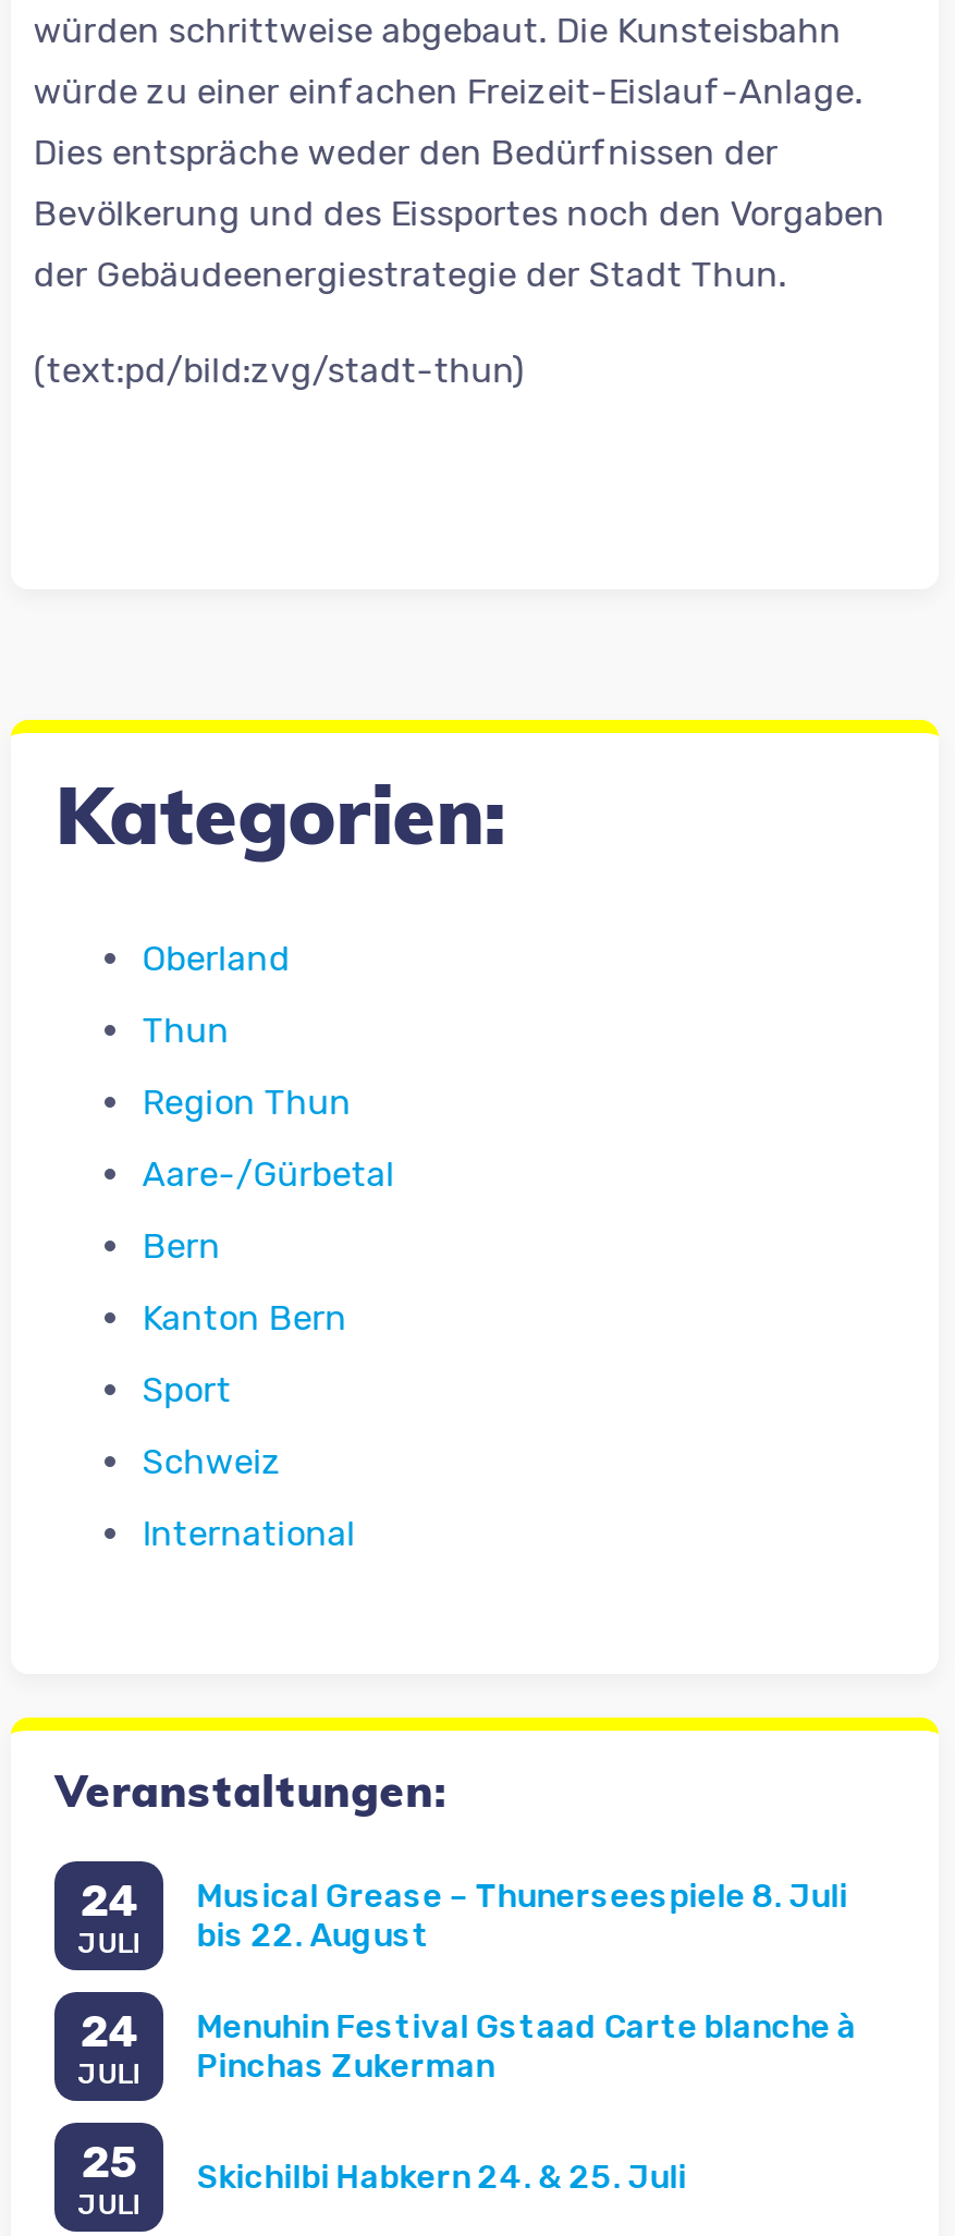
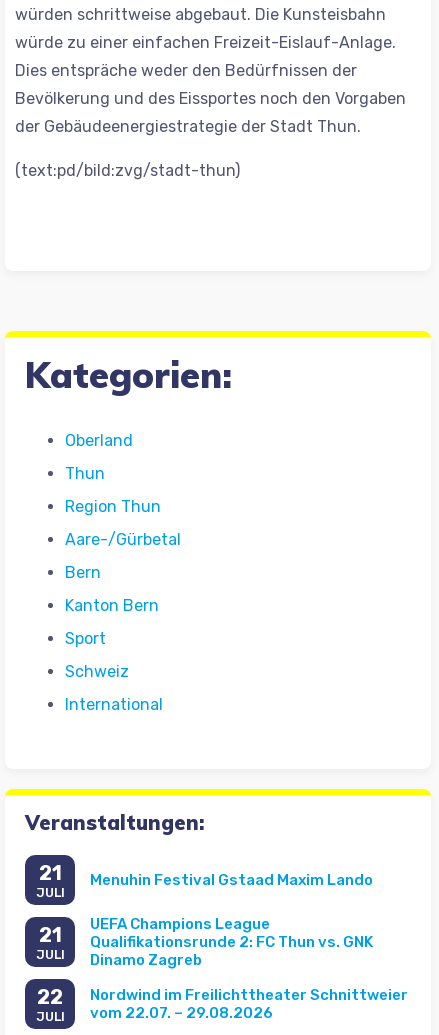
- 24
+ 21

- Musical Grease – Thunerseespiele 8. Juli
- bis 22. August
+ Menuhin Festival Gstaad Maxim Lando

- 24
+ 21

- Menuhin Festival Gstaad Carte blanche à
- Pinchas Zukerman
+ UEFA Champions League
+ Qualifikationsrunde 2: FC Thun vs. GNK
+ Dinamo Zagreb

- 25
+ 22

- Skichilbi Habkern 24. & 25. Juli
+ Nordwind im Freilichttheater Schnittweier
+ vom 22.07. – 29.08.2026
